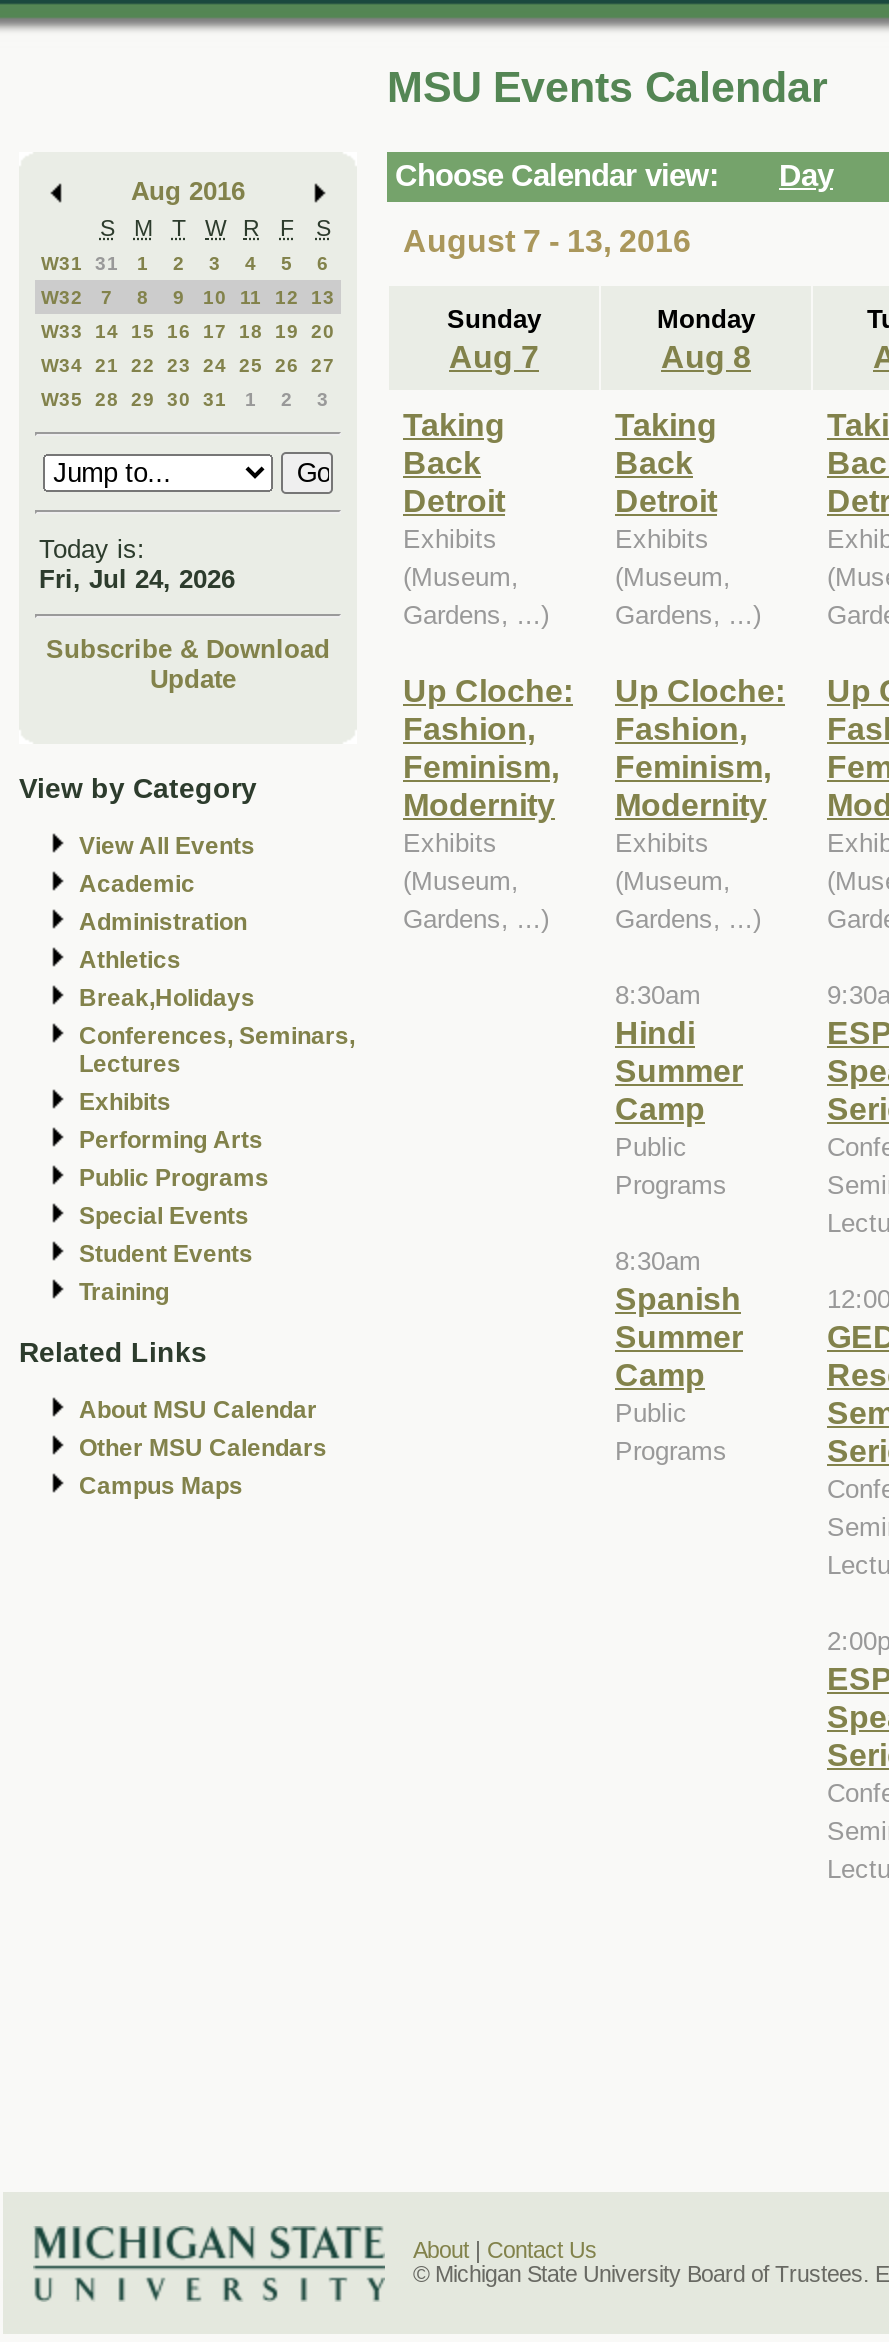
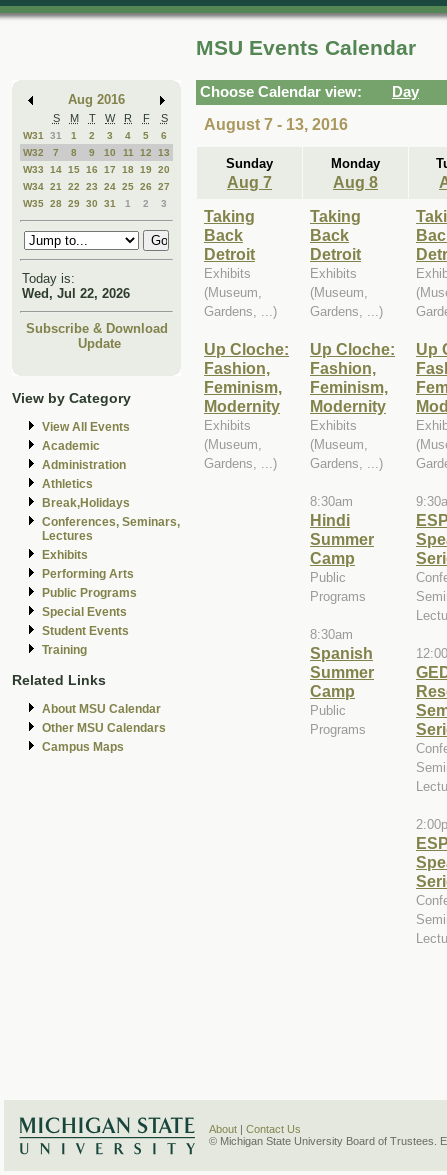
- Fri, Jul 24, 2026
+ Wed, Jul 22, 2026
